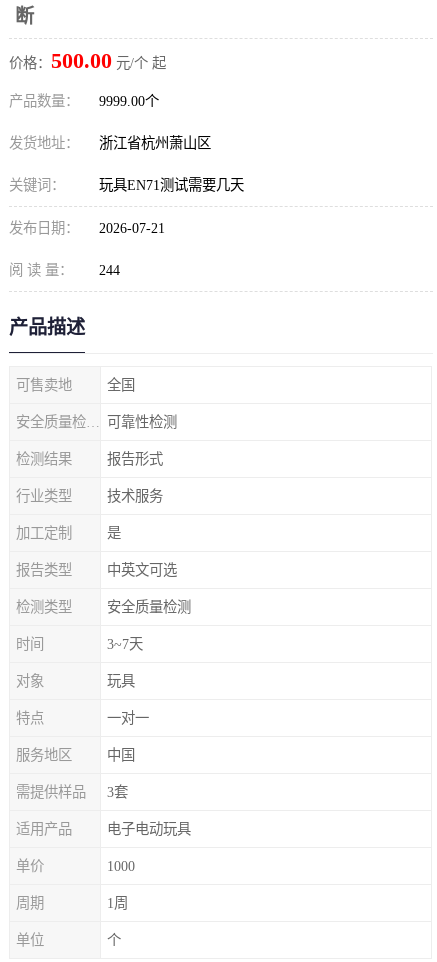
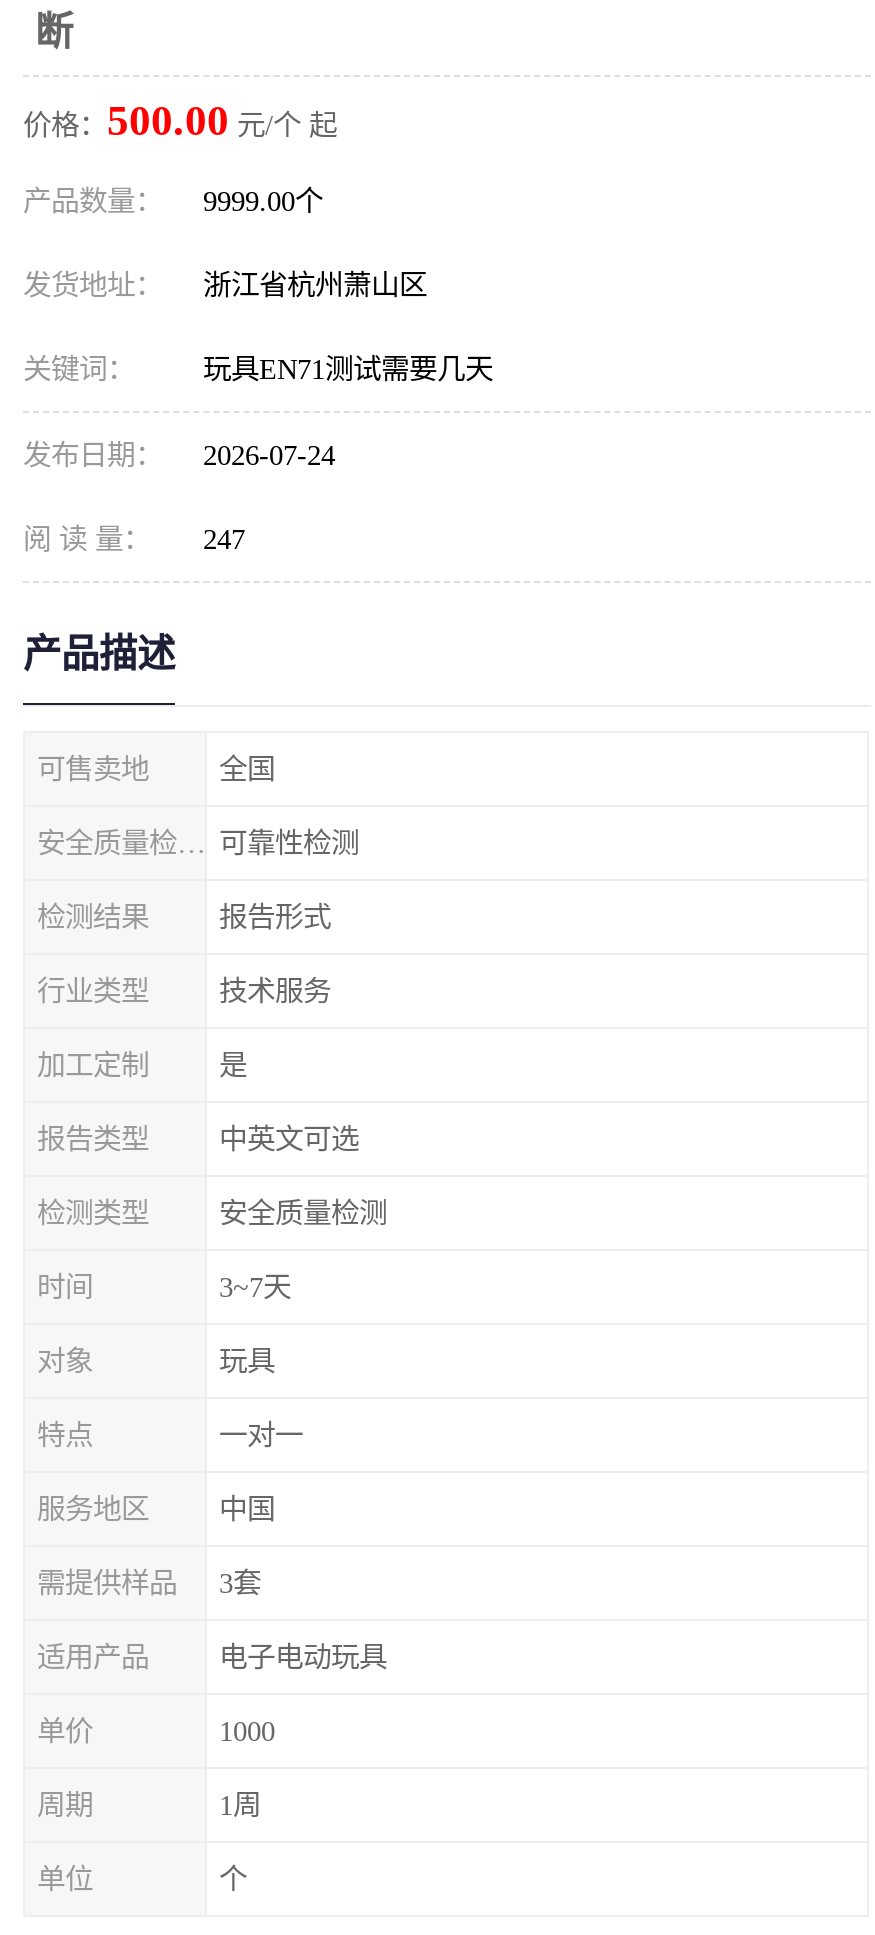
- 发布日期： 2026-07-21
+ 发布日期： 2026-07-24

- 阅 读 量： 244
+ 阅 读 量： 247
